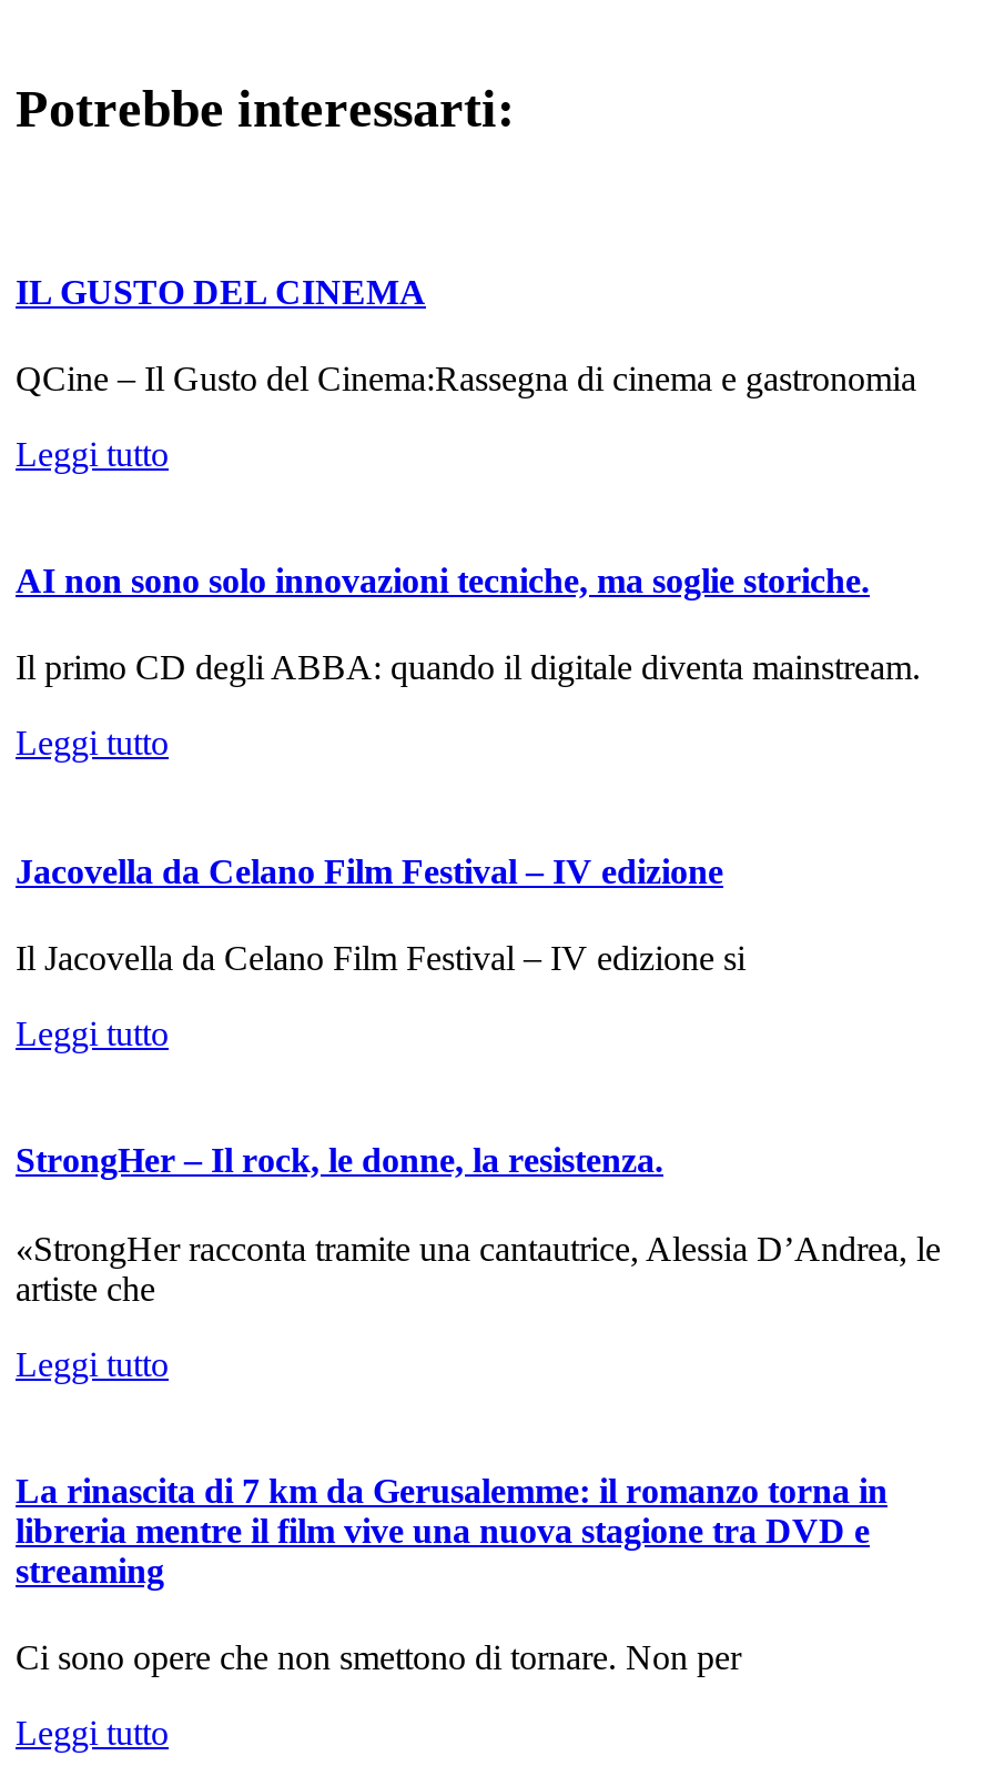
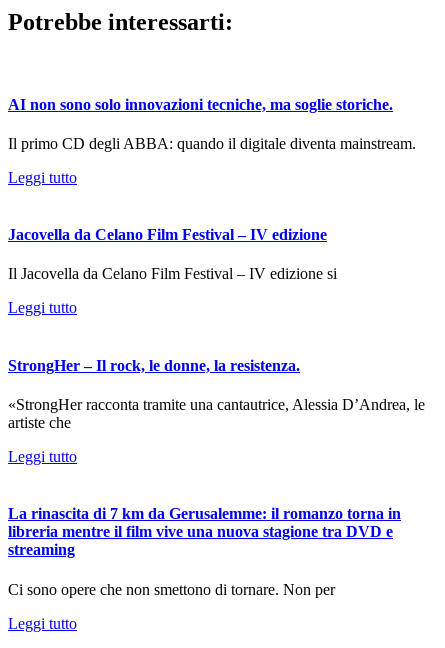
- IL GUSTO DEL CINEMA
- QCine – Il Gusto del Cinema:Rassegna di cinema e gastronomia
- Leggi tutto
